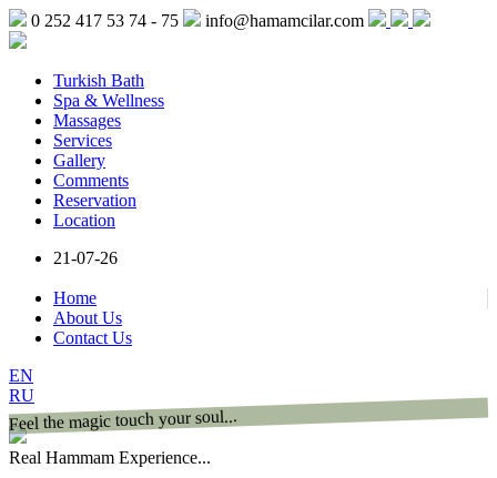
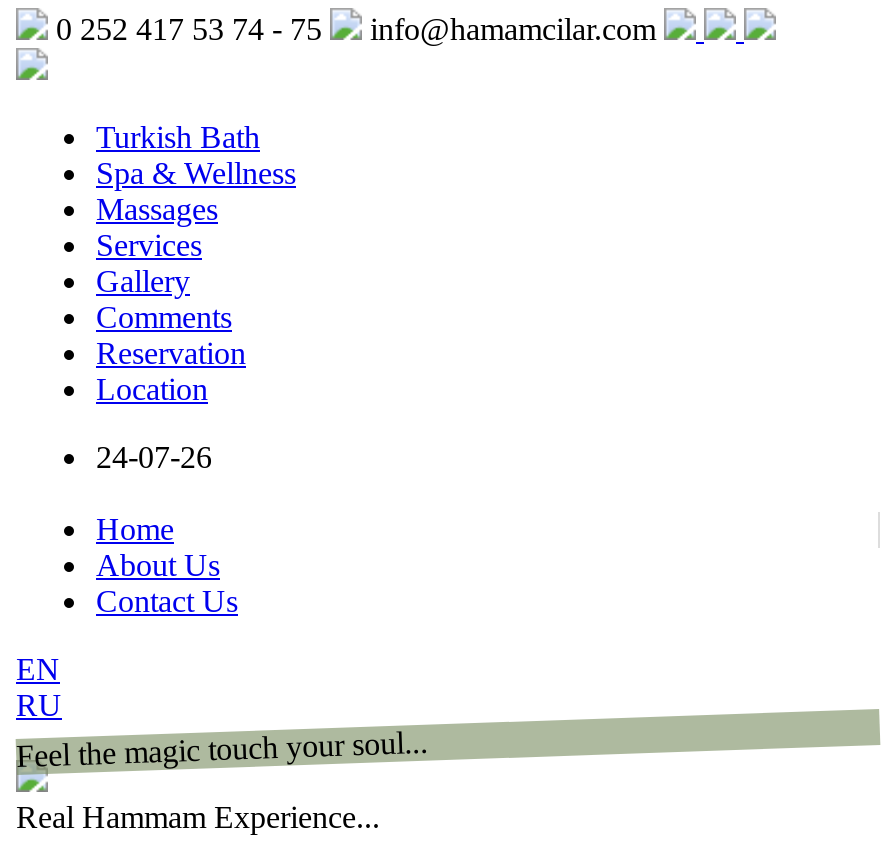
- 21-07-26
+ 24-07-26
